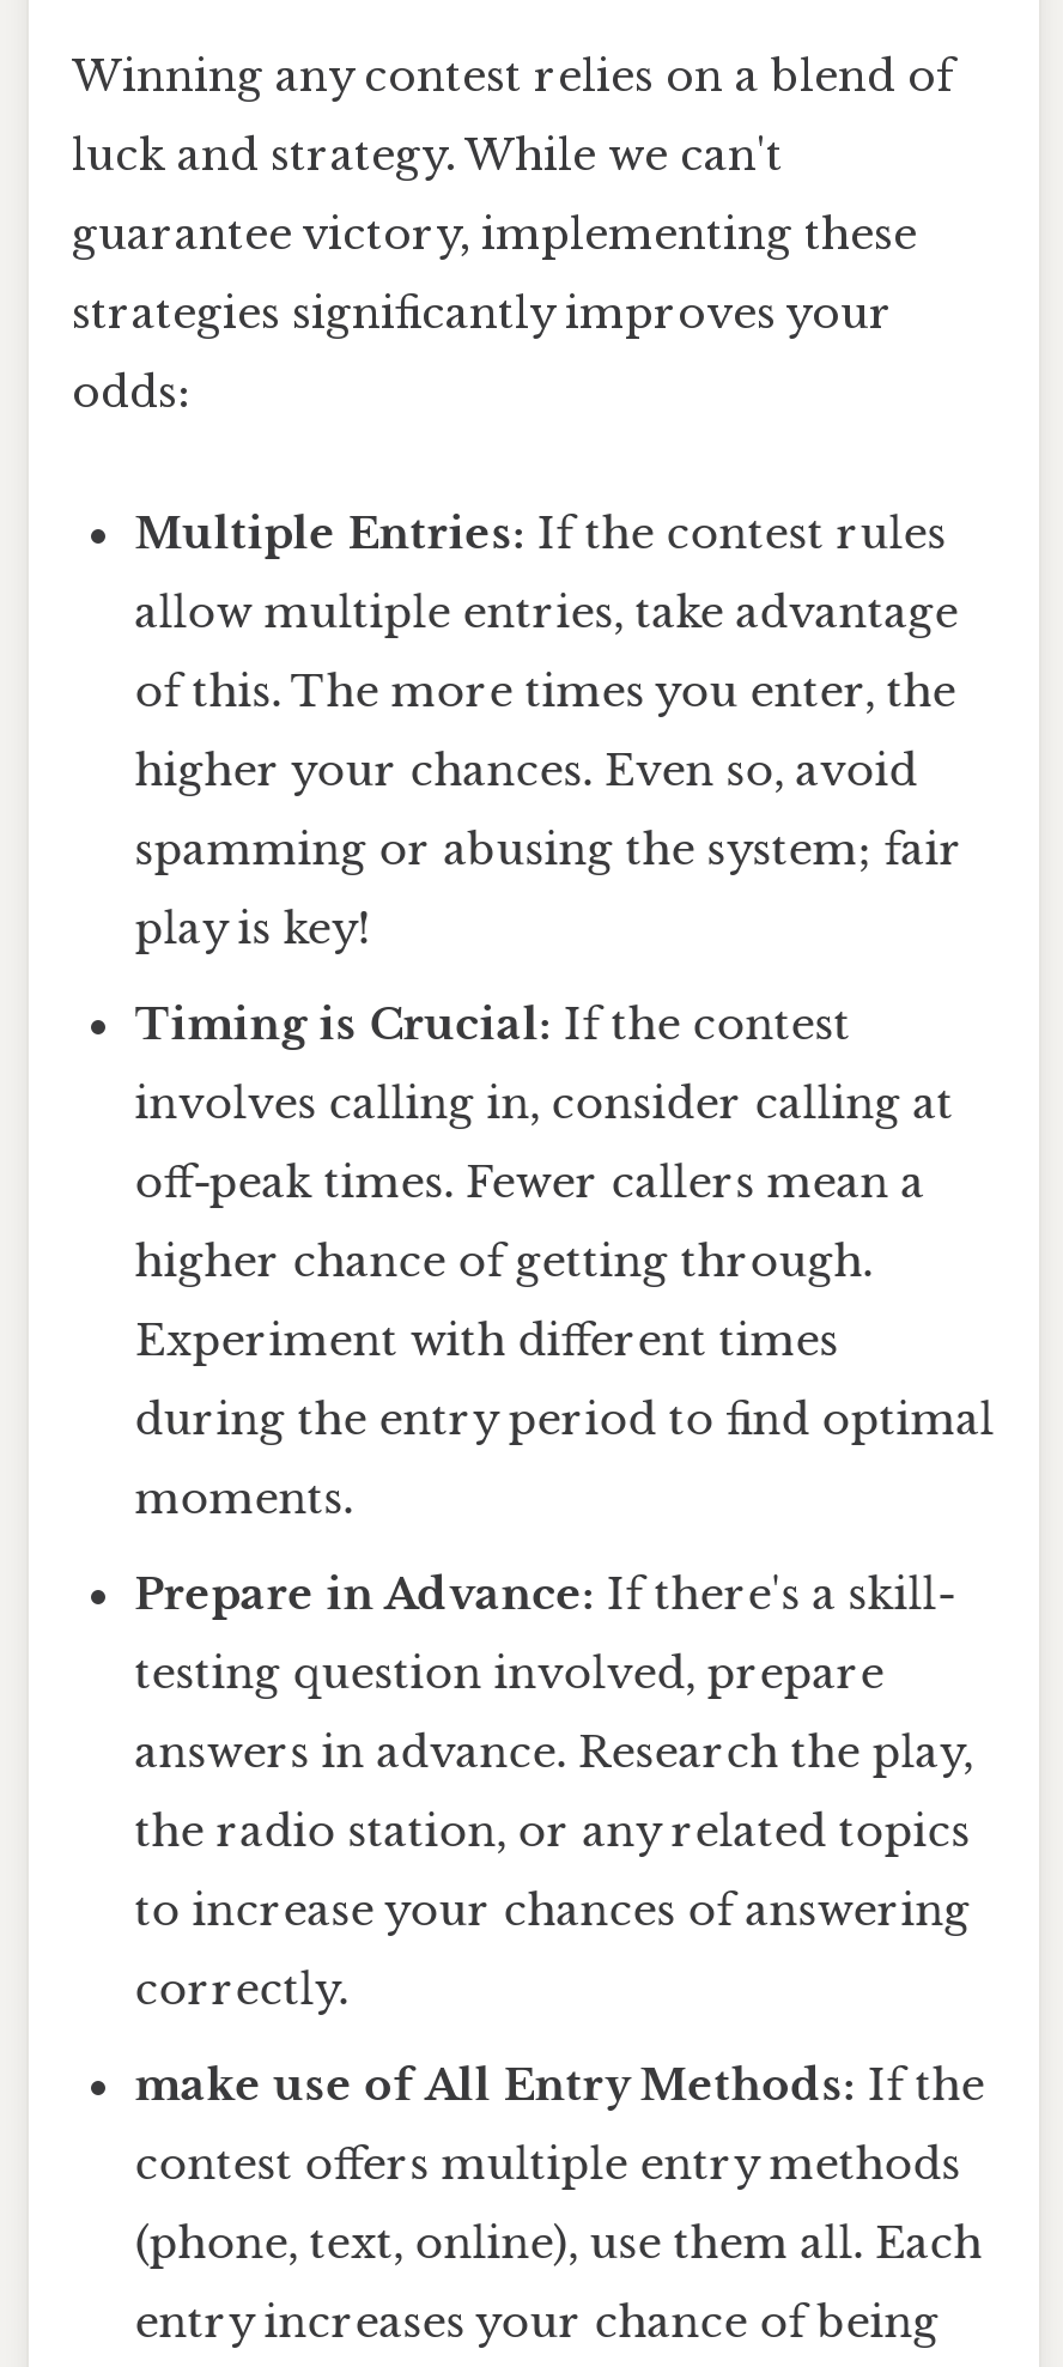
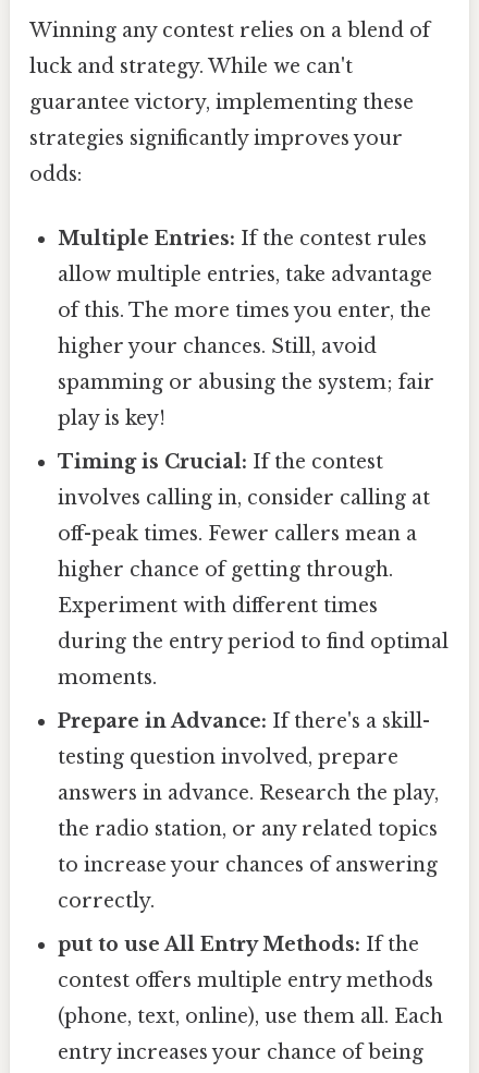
- higher your chances. Even so, avoid
+ higher your chances. Still, avoid

- make use of All Entry Methods: If the
+ put to use All Entry Methods: If the
